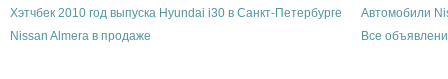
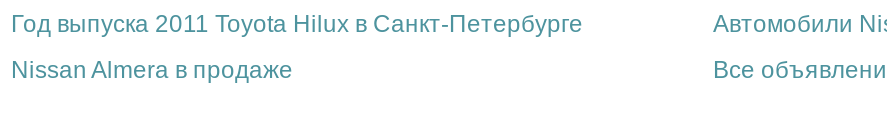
- Хэтчбек 2010 год выпуска Hyundai i30 в Санкт-Петербурге
+ Год выпуска 2011 Toyota Hilux в Санкт-Петербурге
